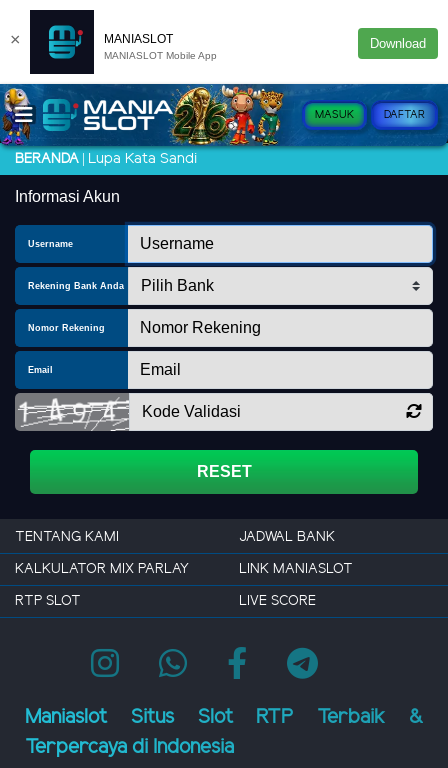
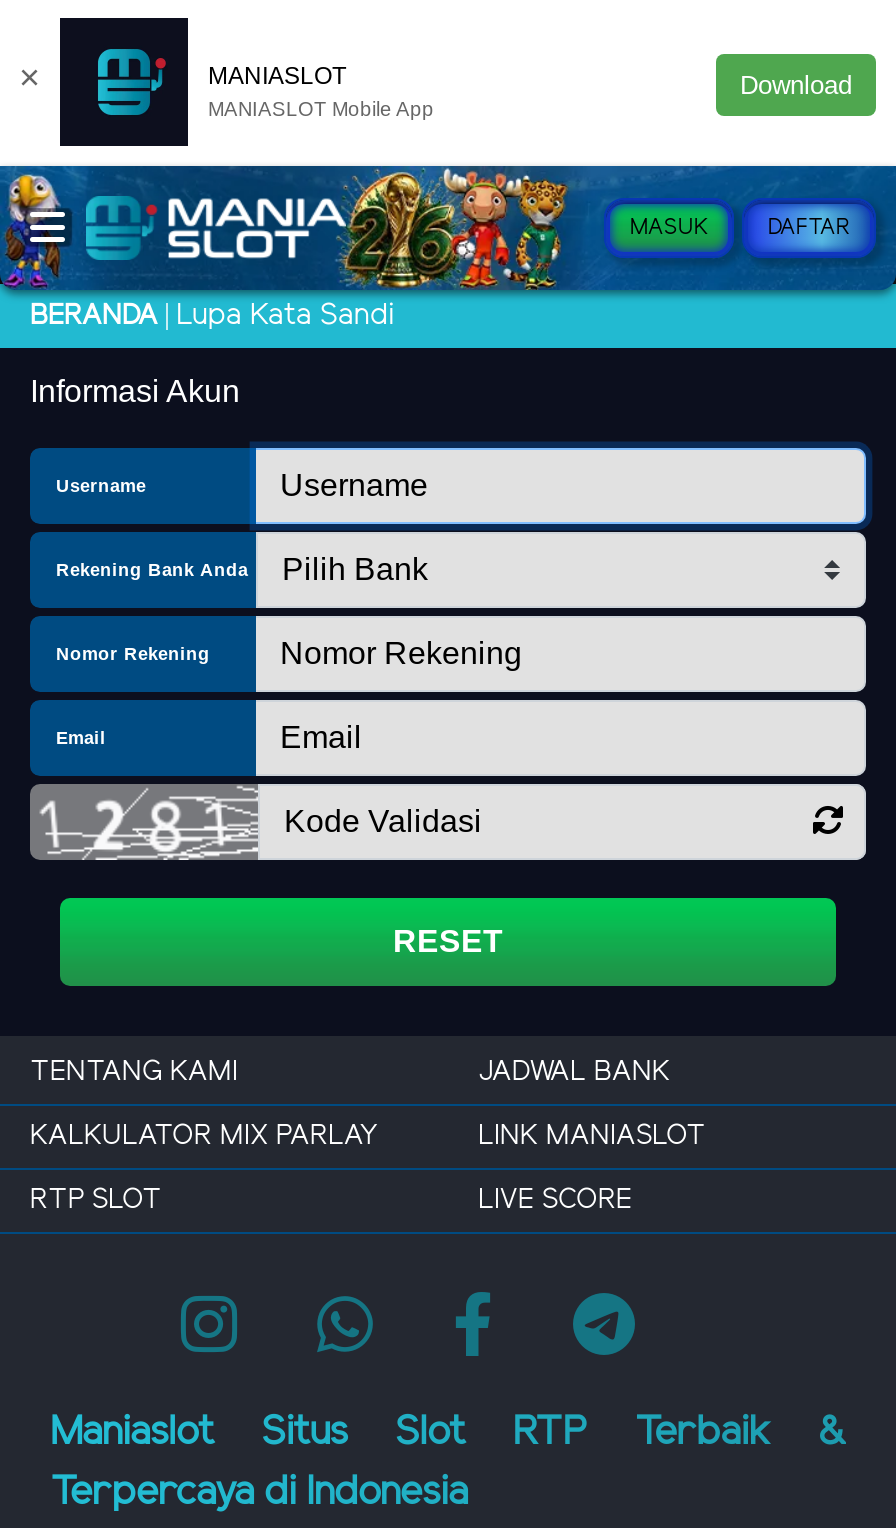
- [image]
+ [image]
